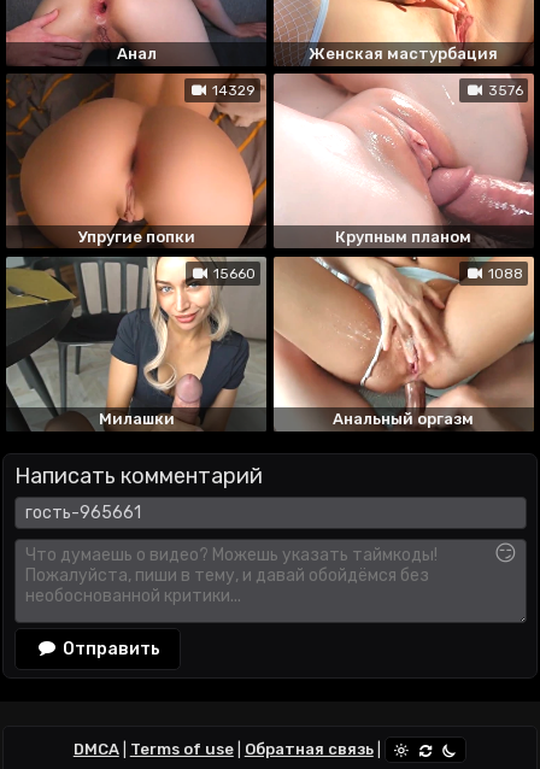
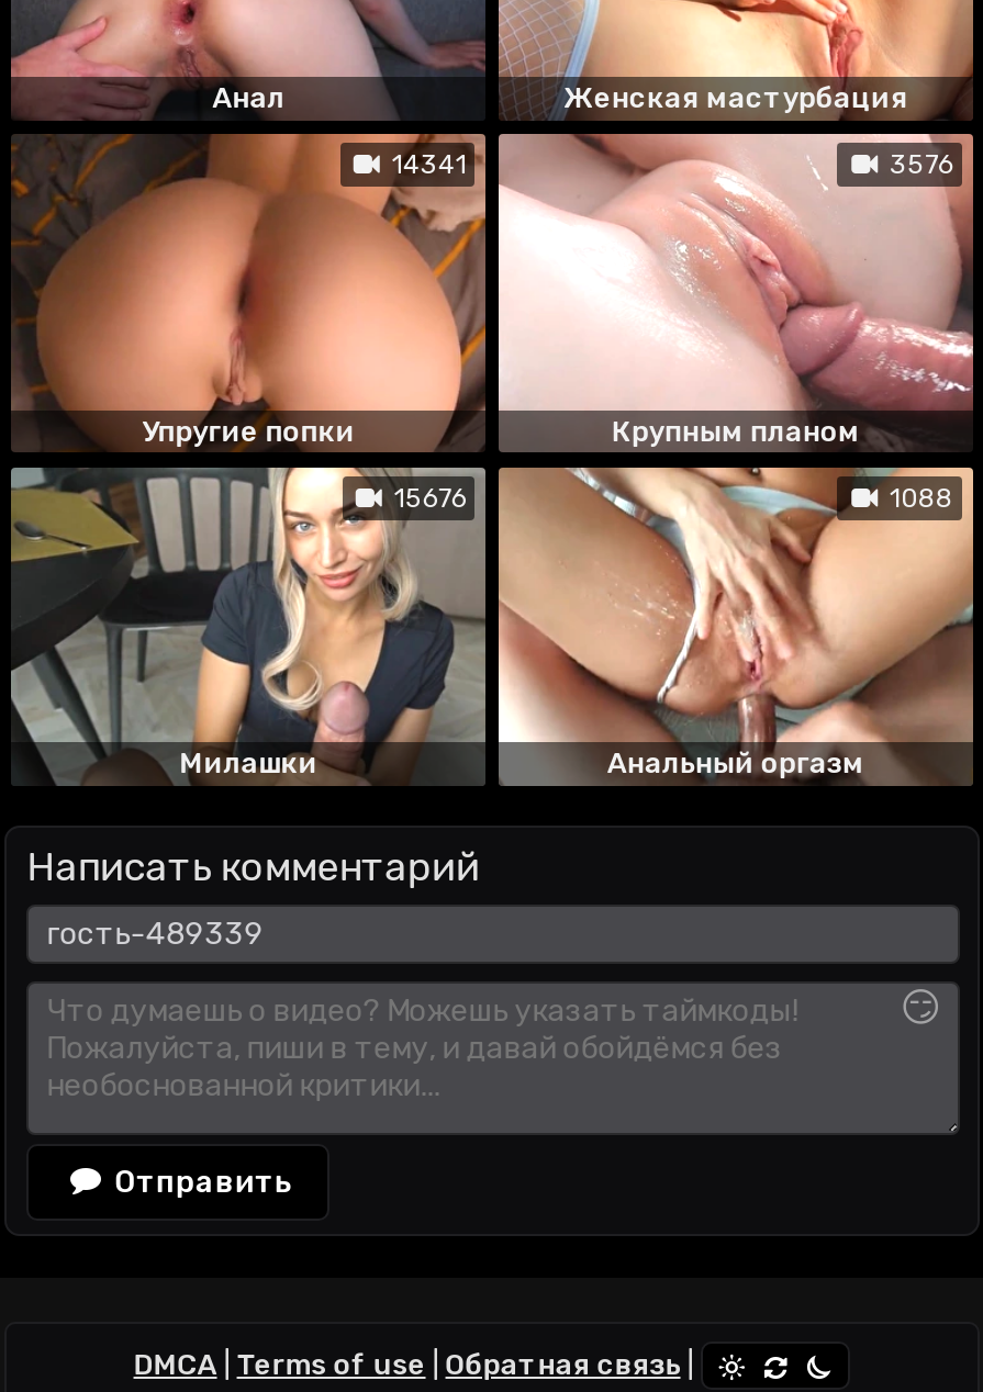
- 14329
+ 14341

- 15660
+ 15676
